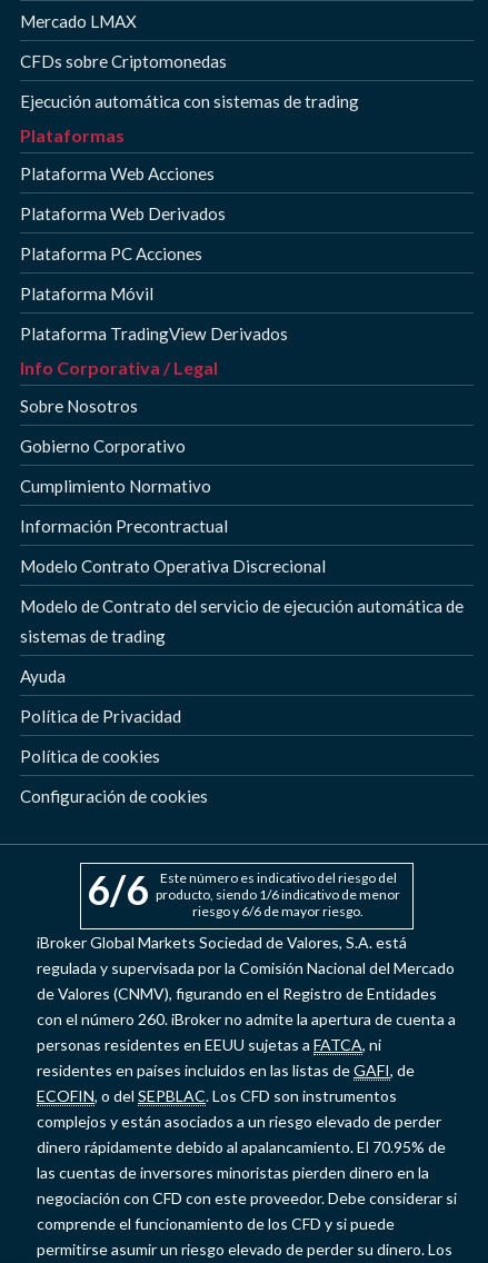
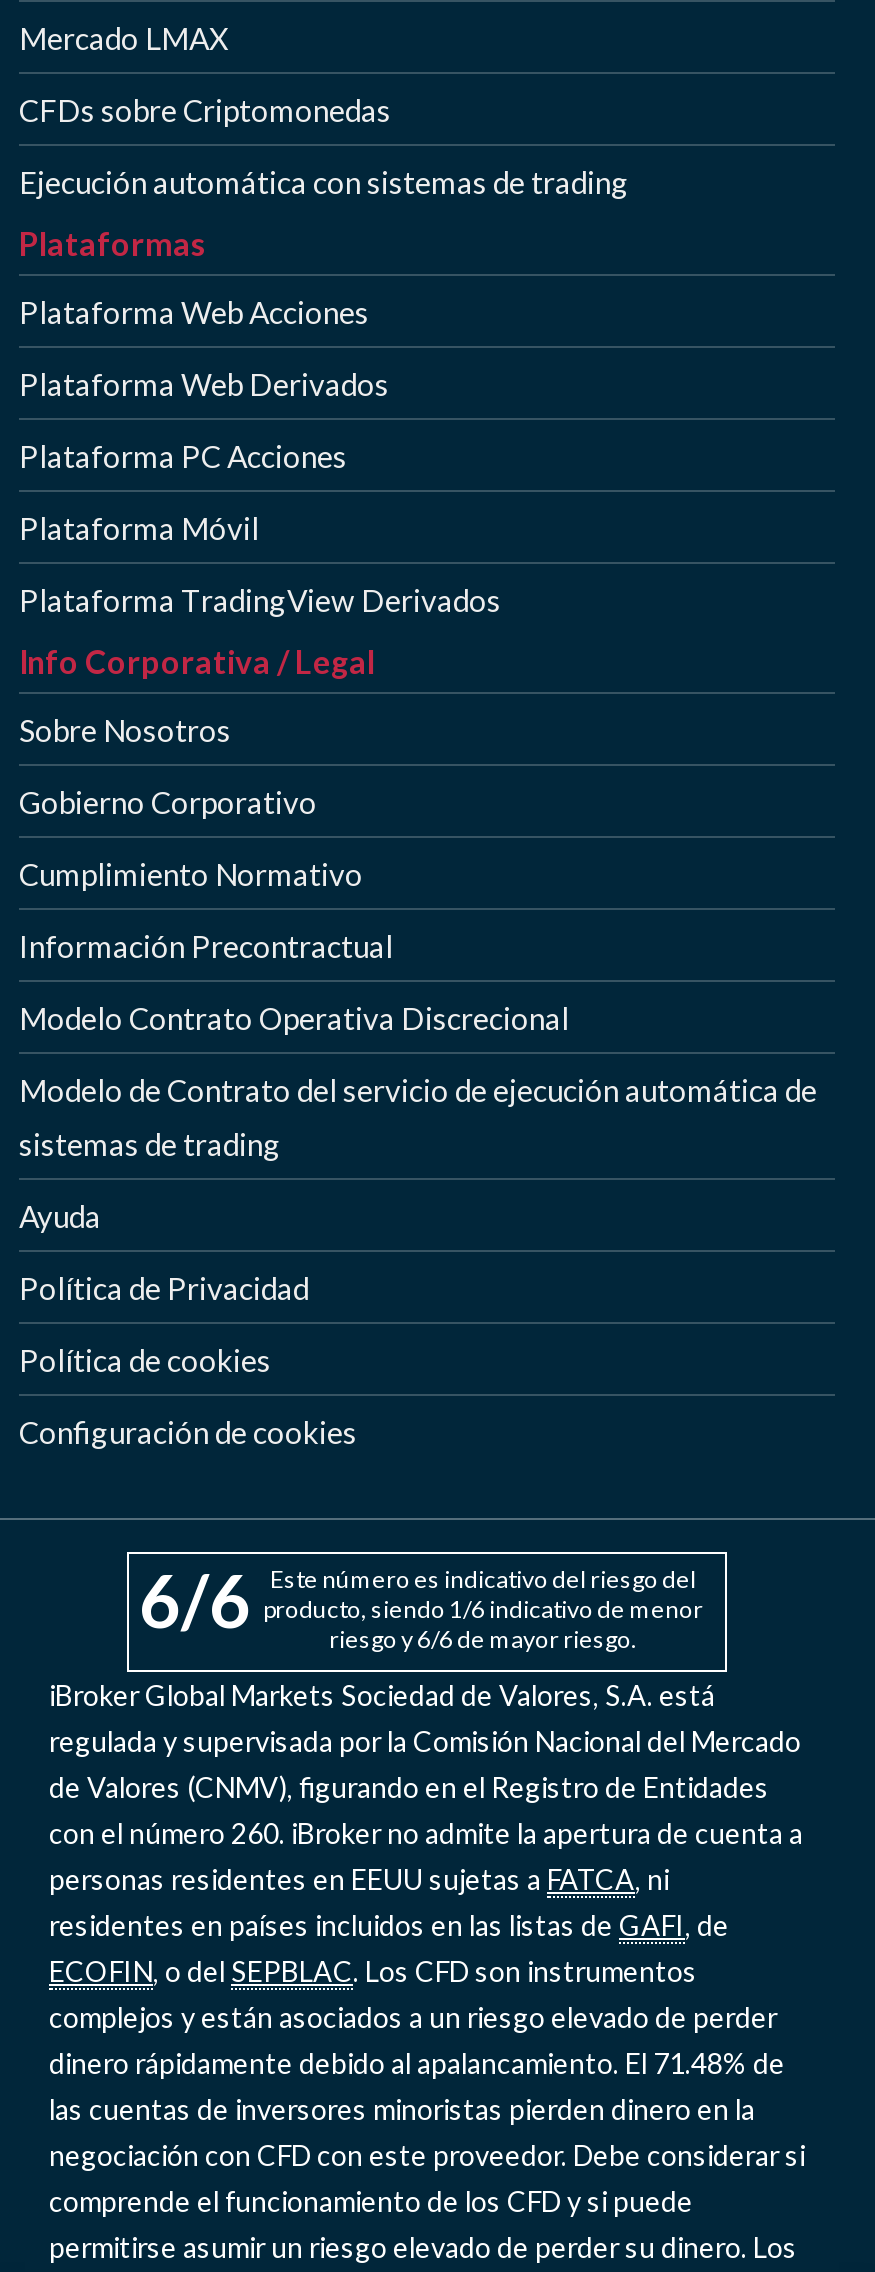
- dinero rápidamente debido al apalancamiento. El 70.95% de
+ dinero rápidamente debido al apalancamiento. El 71.48% de
